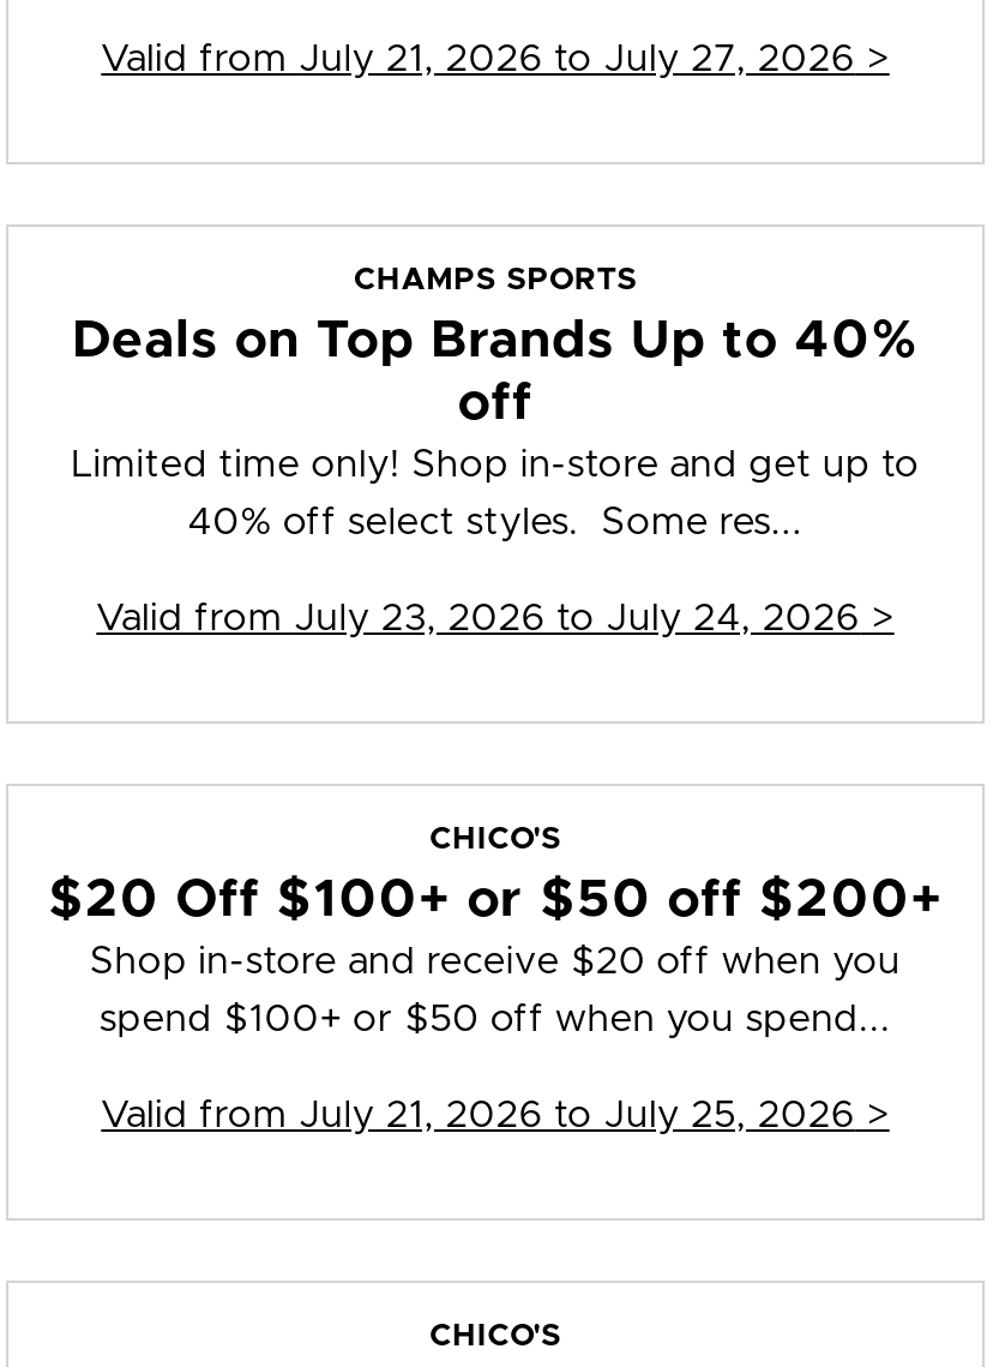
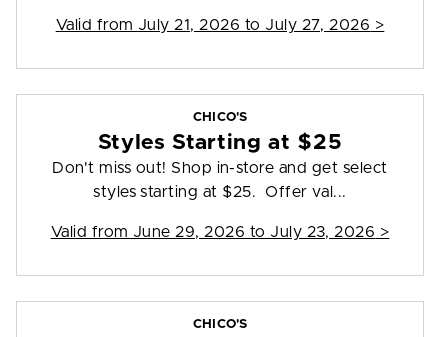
- CHAMPS SPORTS
- Deals on Top Brands Up to 40%
- off
- Limited time only! Shop in-store and get up to
- 40% off select styles. Some res...
- Valid from July 23, 2026 to July 24, 2026 >

- $20 Off $100+ or $50 off $200+
- Shop in-store and receive $20 off when you
+ Styles Starting at $25
+ Don't miss out! Shop in-store and get select

- spend $100+ or $50 off when you spend...
+ styles starting at $25. Offer val...

- Valid from July 21, 2026 to July 25, 2026 >
+ Valid from June 29, 2026 to July 23, 2026 >
